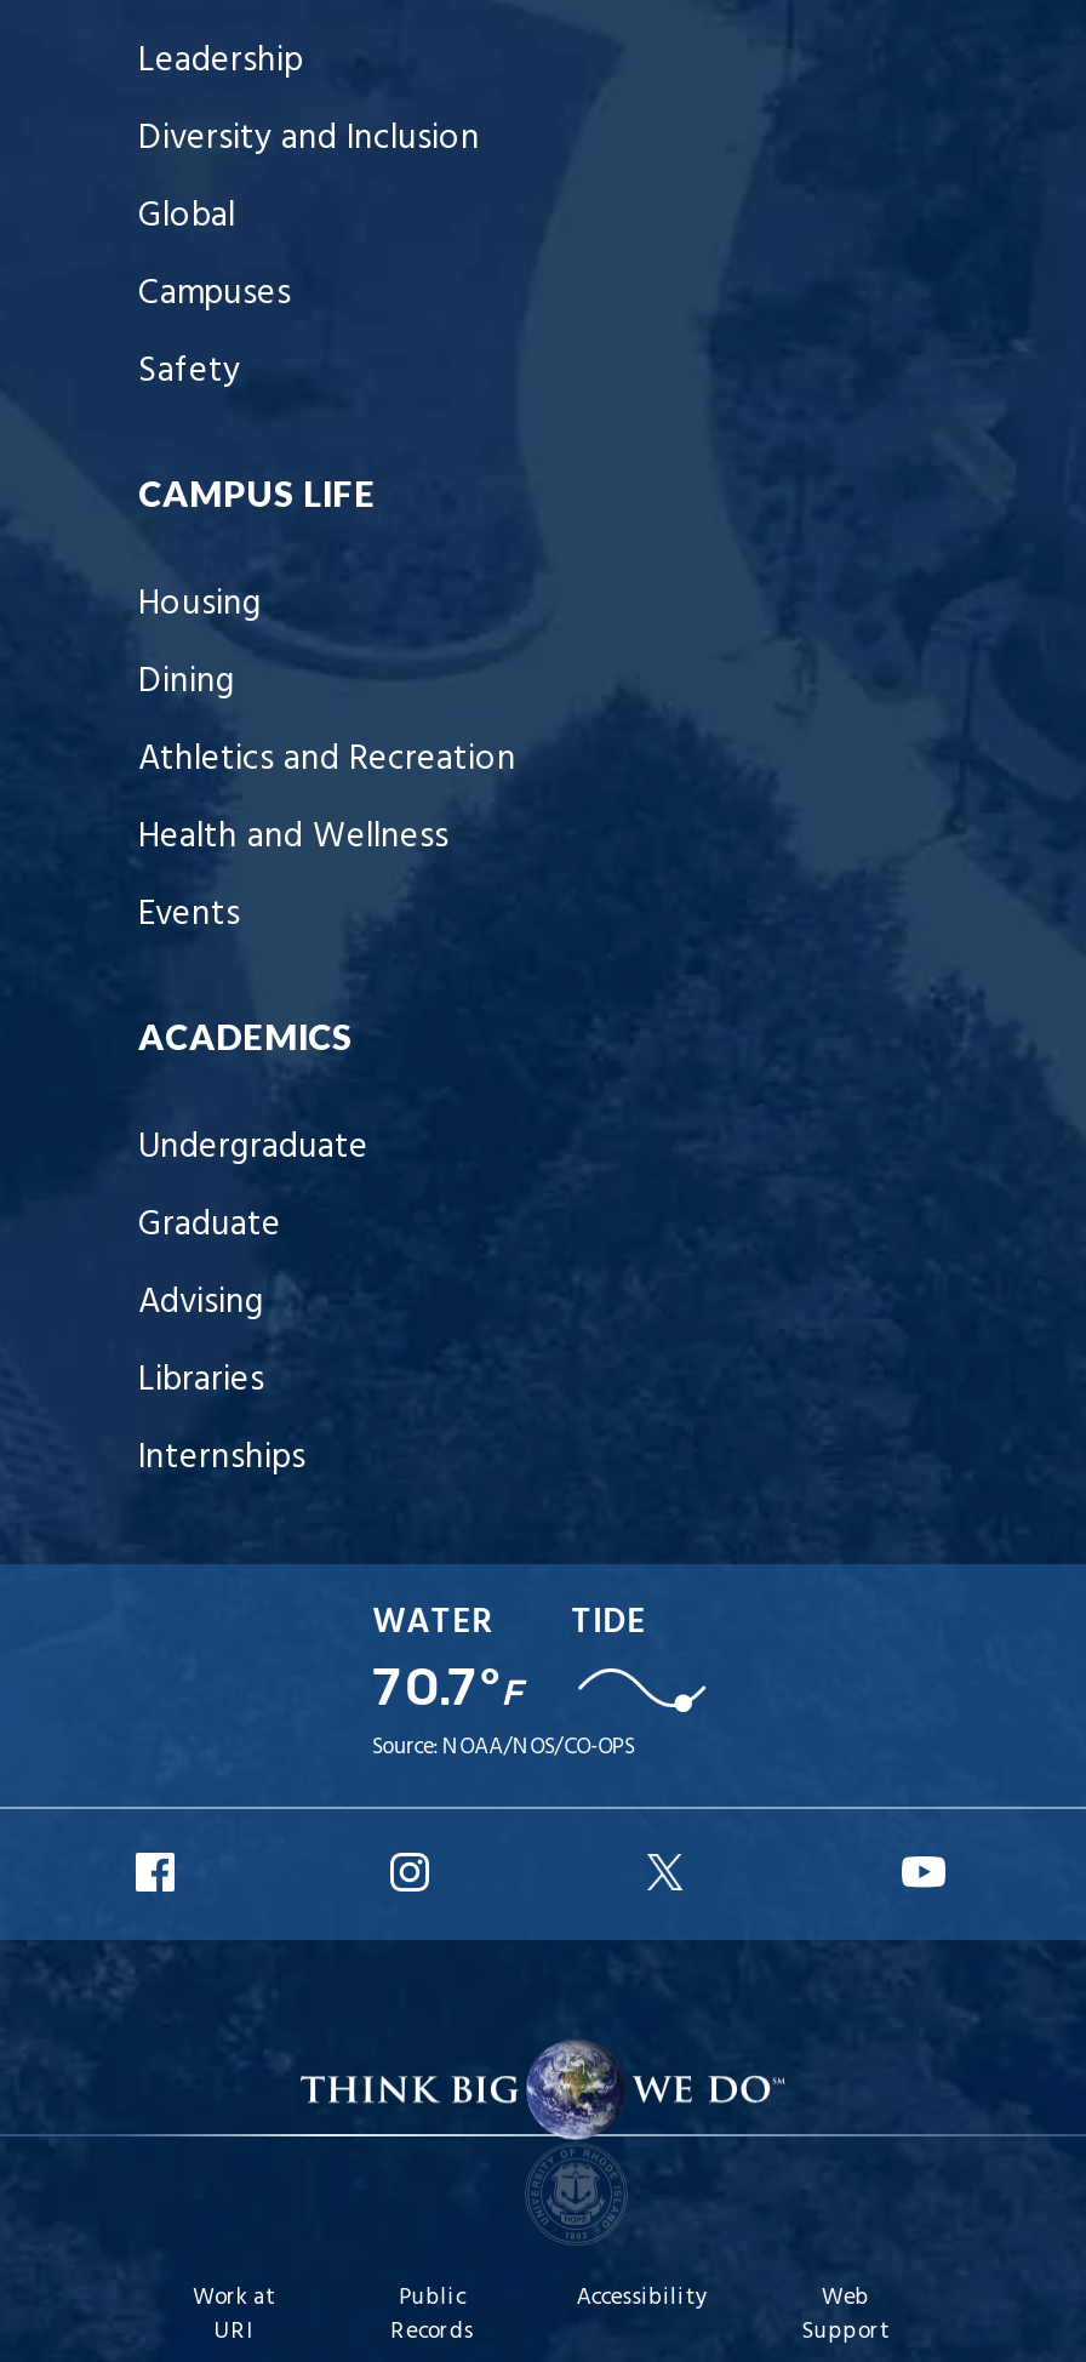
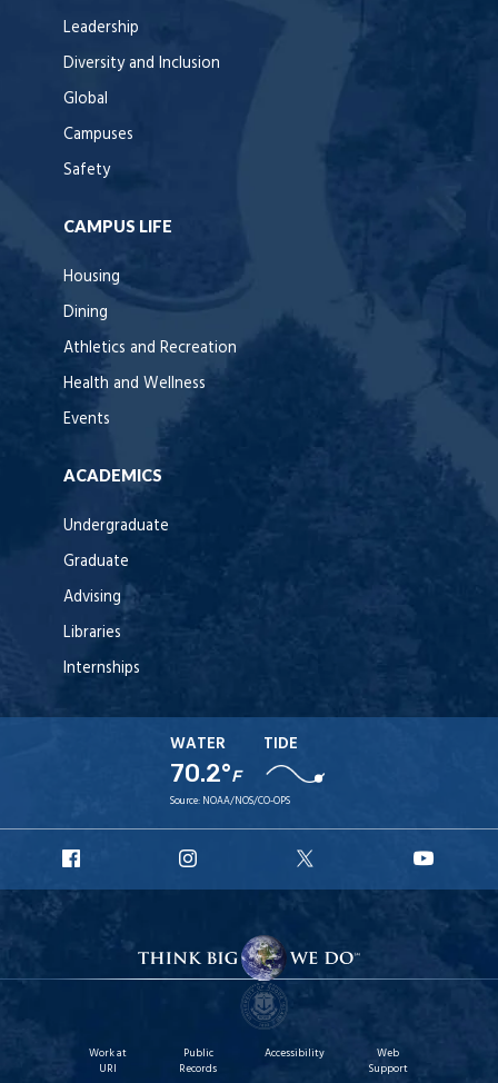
- 70.7°F
+ 70.2°F
